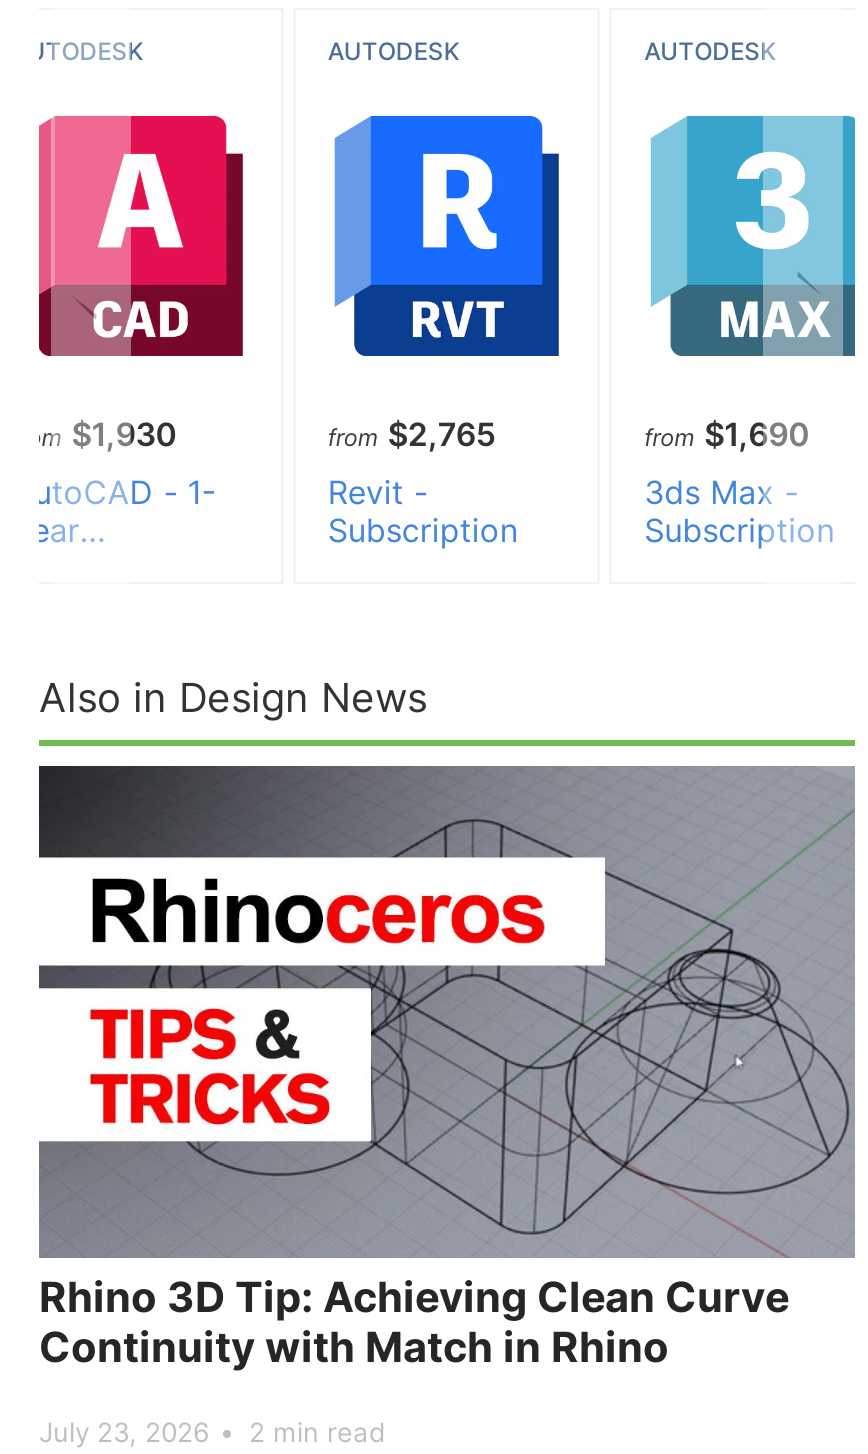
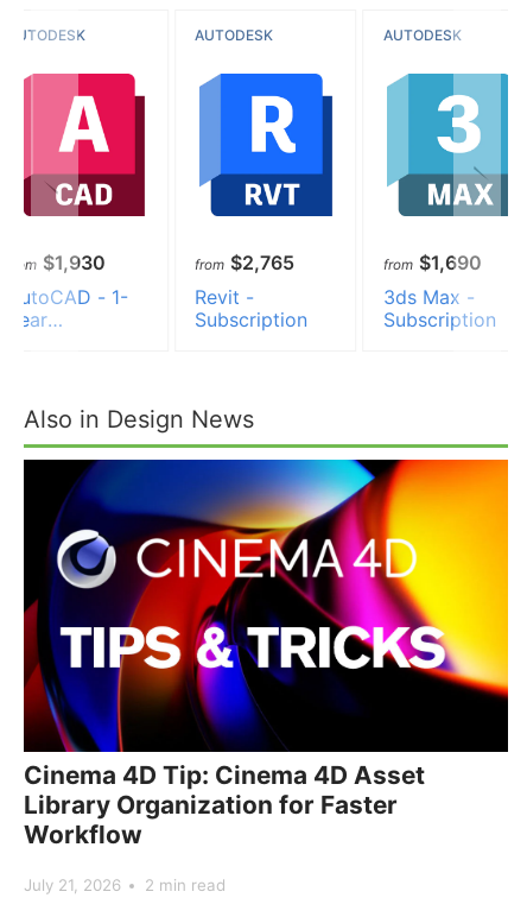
- [image]
- Rhino 3D Tip: Achieving Clean Curve
- Continuity with Match in Rhino
+ [image]
+ Cinema 4D Tip: Cinema 4D Asset
+ Library Organization for Faster
+ Workflow

- July 23, 2026 2 min read
+ July 21, 2026 2 min read
